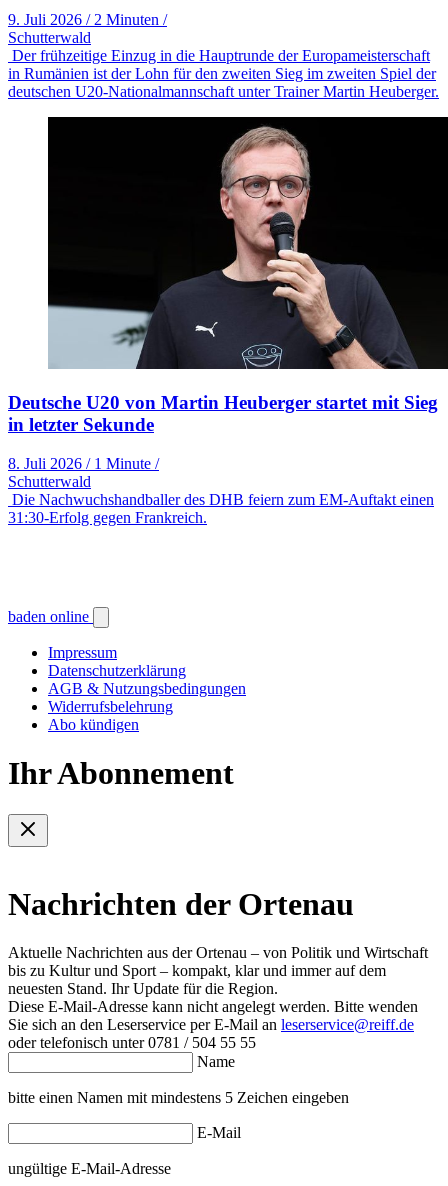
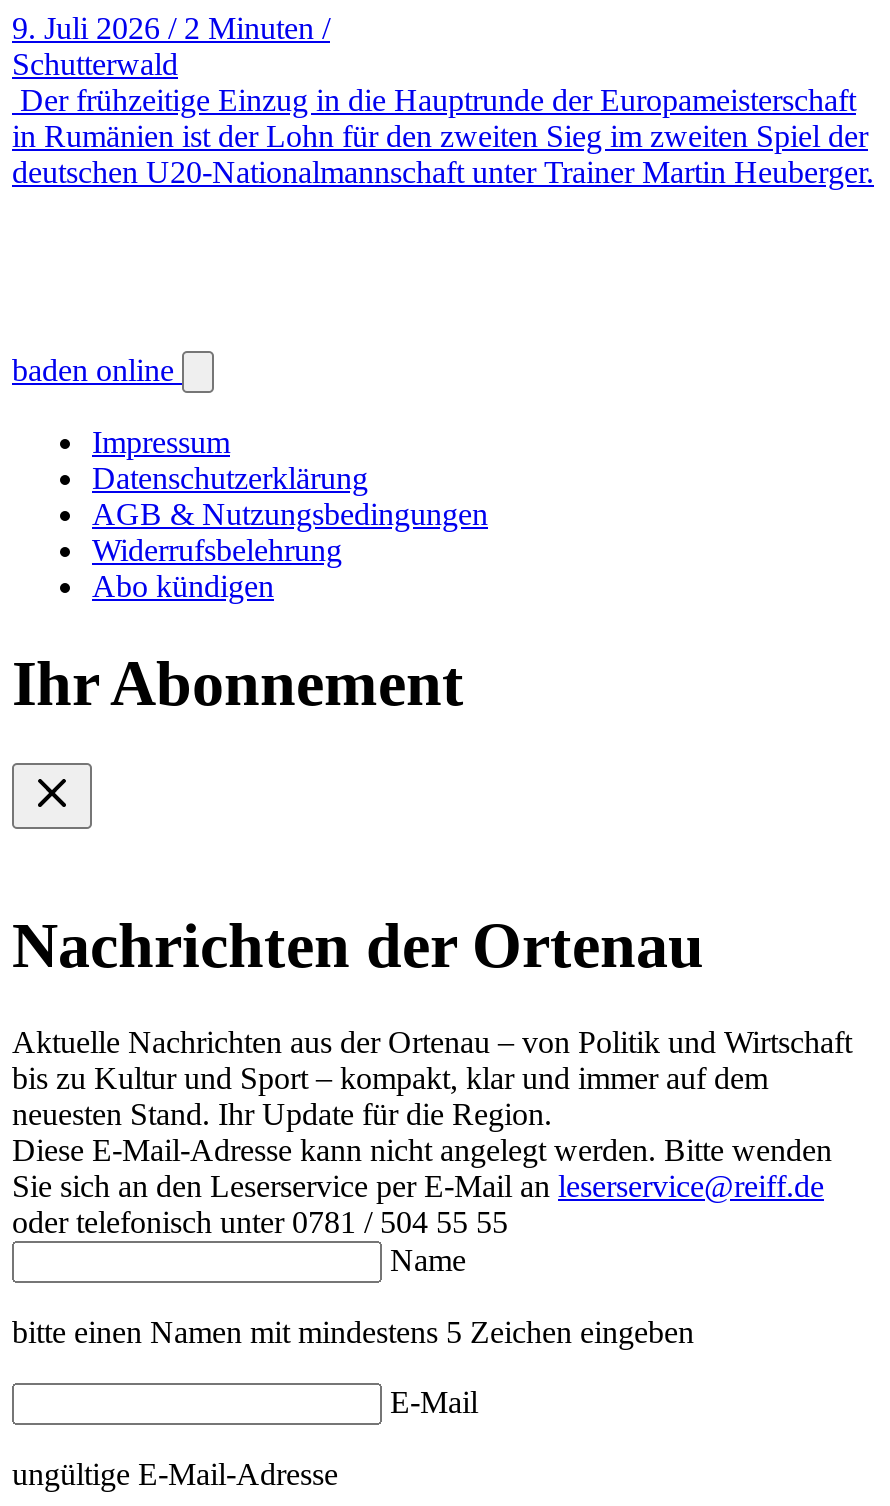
- [image]
- Deutsche U20 von Martin Heuberger startet mit Sieg
- in letzter Sekunde
- 8. Juli 2026 / 1 Minute /
- Schutterwald
- Die Nachwuchshandballer des DHB feiern zum EM-Auftakt einen
- 31:30-Erfolg gegen Frankreich.
